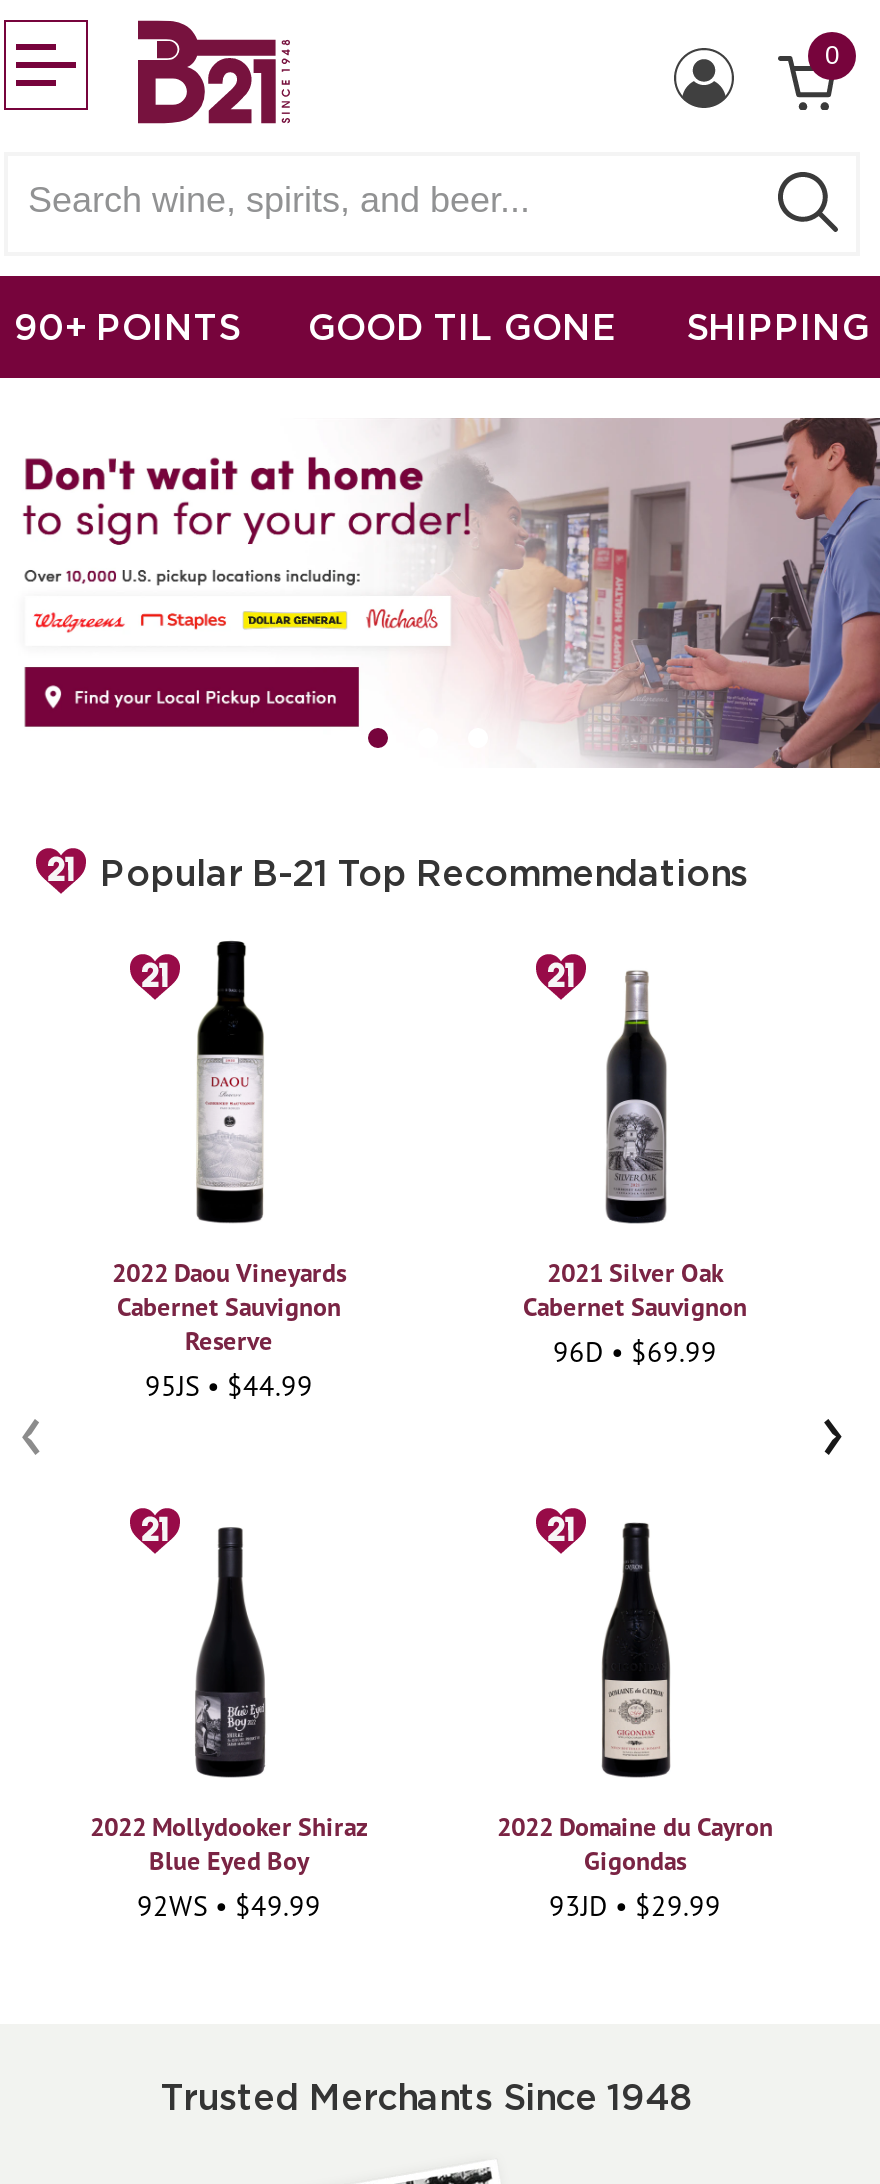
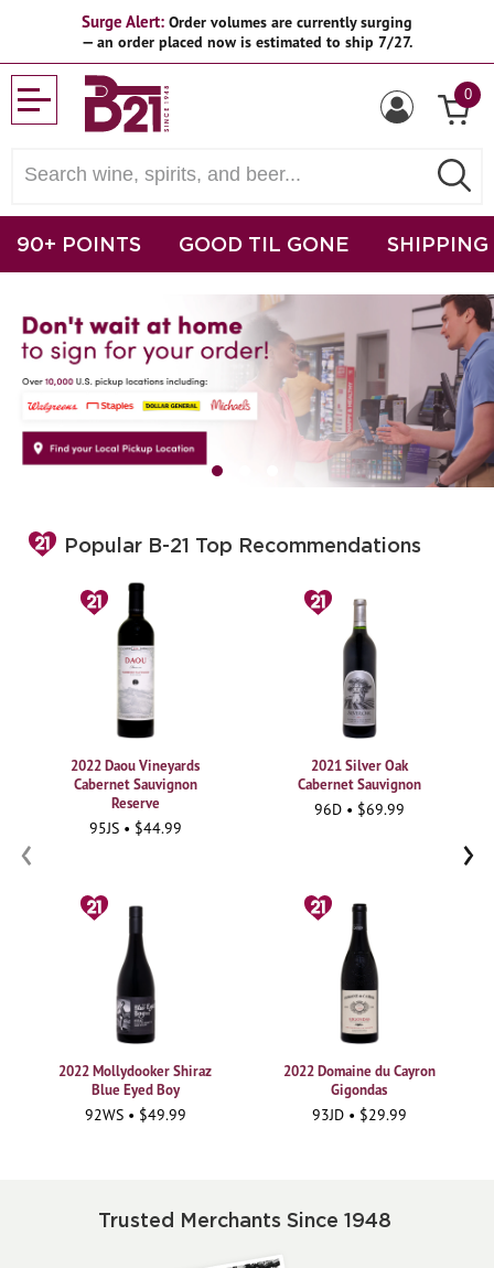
+ Surge Alert: Order volumes are currently surging
+ — an order placed now is estimated to ship 7/27.
